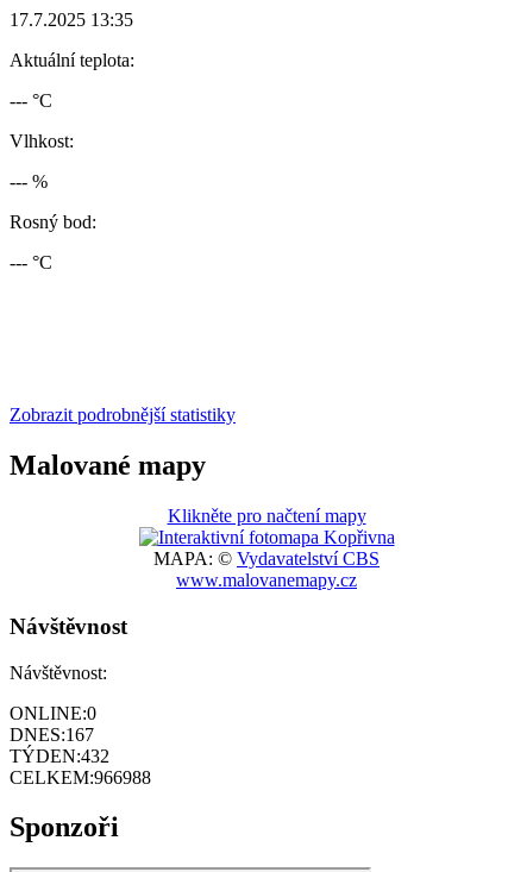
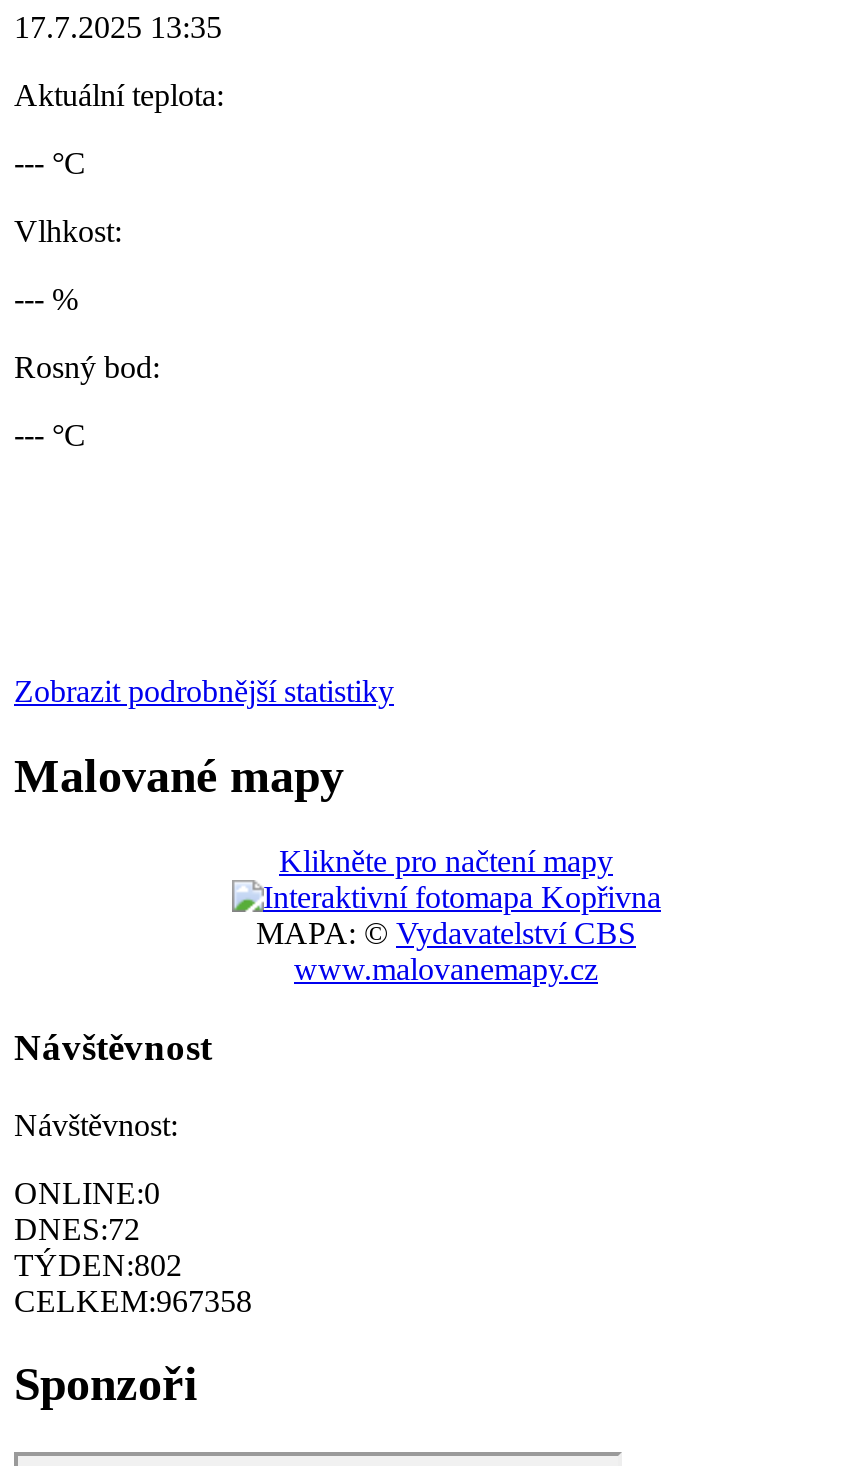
- DNES:167
+ DNES:72

- TÝDEN:432
+ TÝDEN:802

- CELKEM:966988
+ CELKEM:967358
